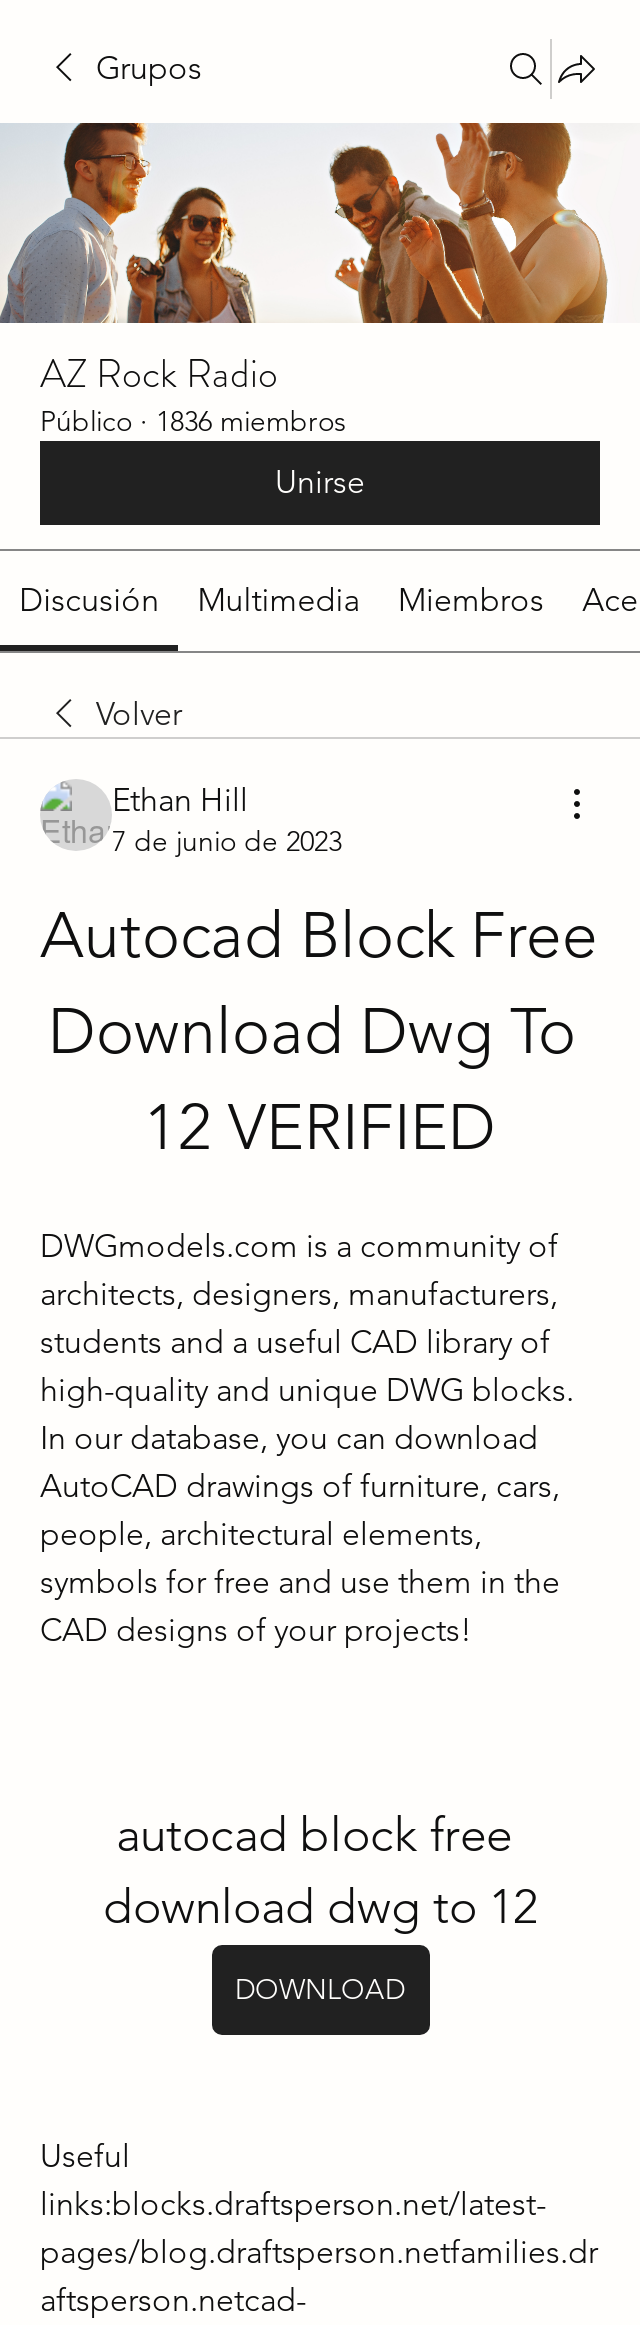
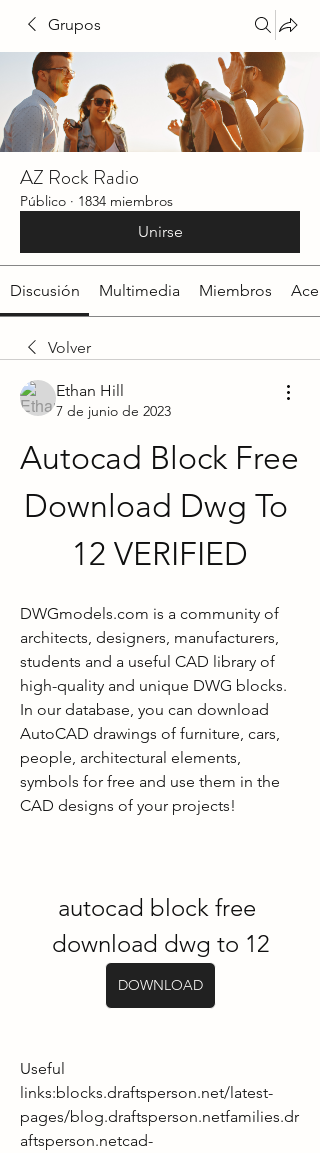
- Público · 1836 miembros
+ Público · 1834 miembros
